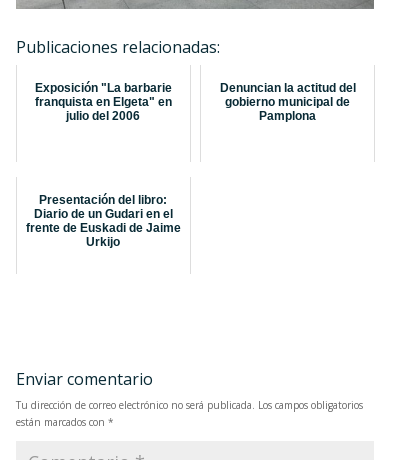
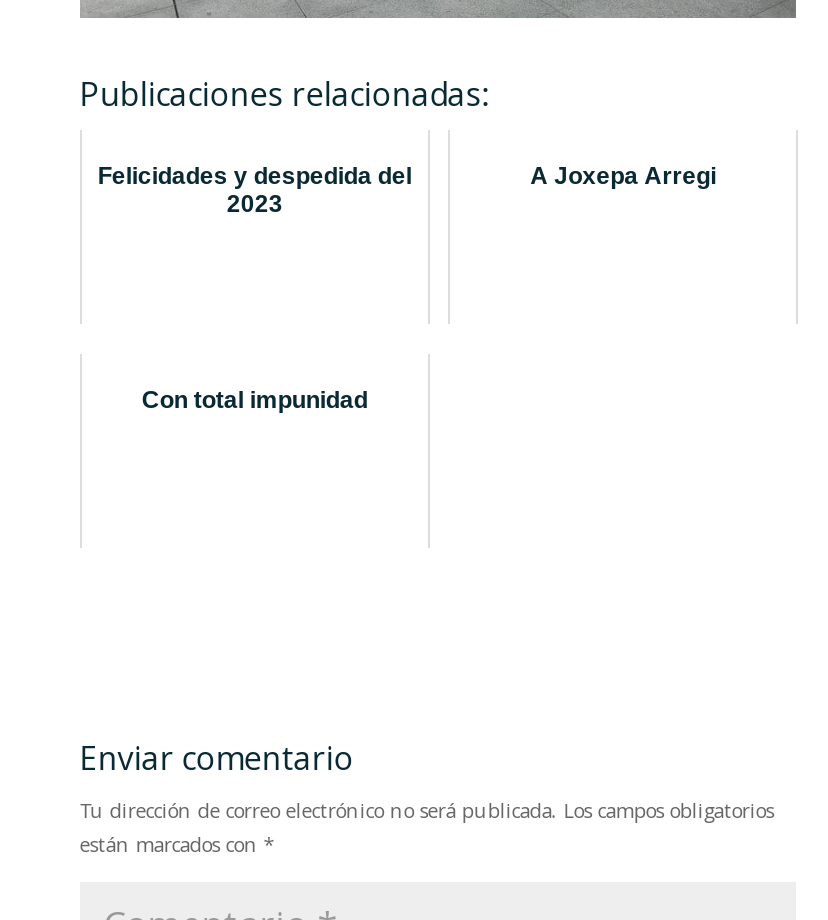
- Exposición "La barbarie
- franquista en Elgeta" en
- julio del 2006
+ Felicidades y despedida del
+ 2023

- Denuncian la actitud del
- gobierno municipal de
- Pamplona
+ A Joxepa Arregi

- Presentación del libro:
- Diario de un Gudari en el
- frente de Euskadi de Jaime
- Urkijo
+ Con total impunidad
